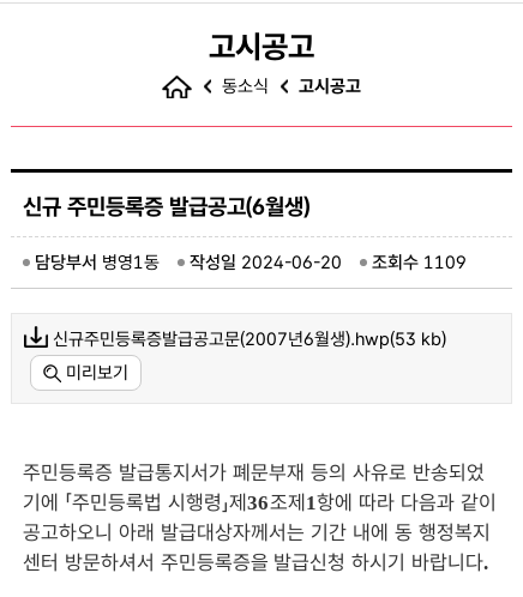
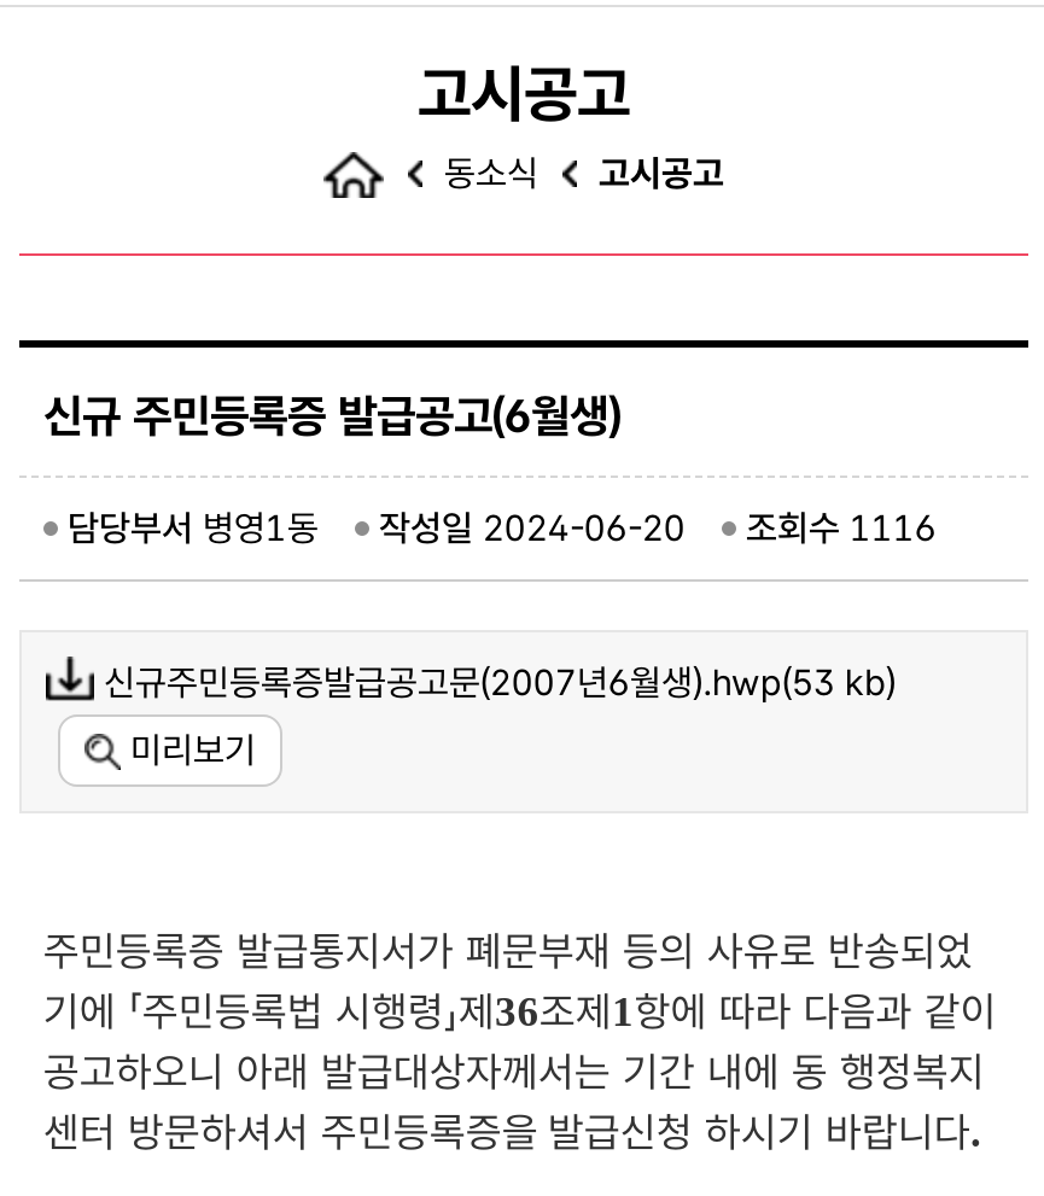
- 담당부서 병영1동 작성일 2024-06-20 조회수 1109
+ 담당부서 병영1동 작성일 2024-06-20 조회수 1116
